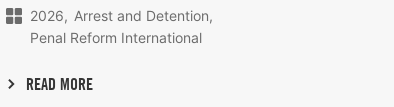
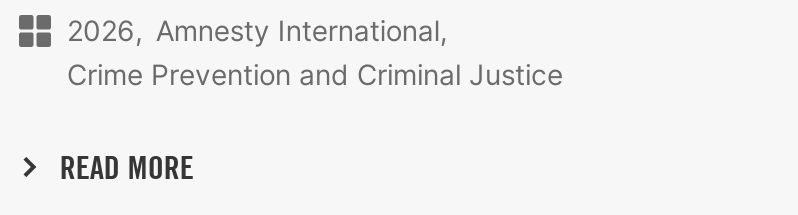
- Arrest and Detention
- Penal Reform International
+ Amnesty International
+ Crime Prevention and Criminal Justice
